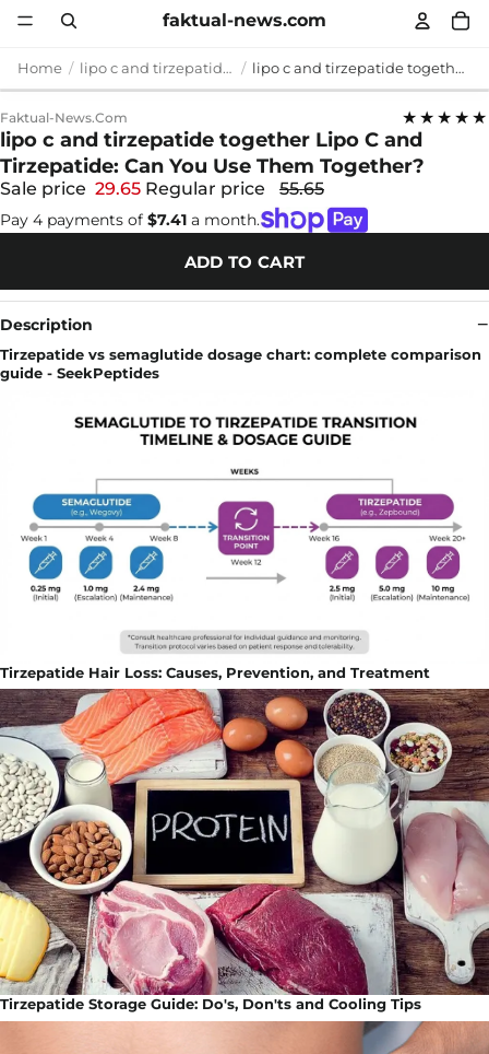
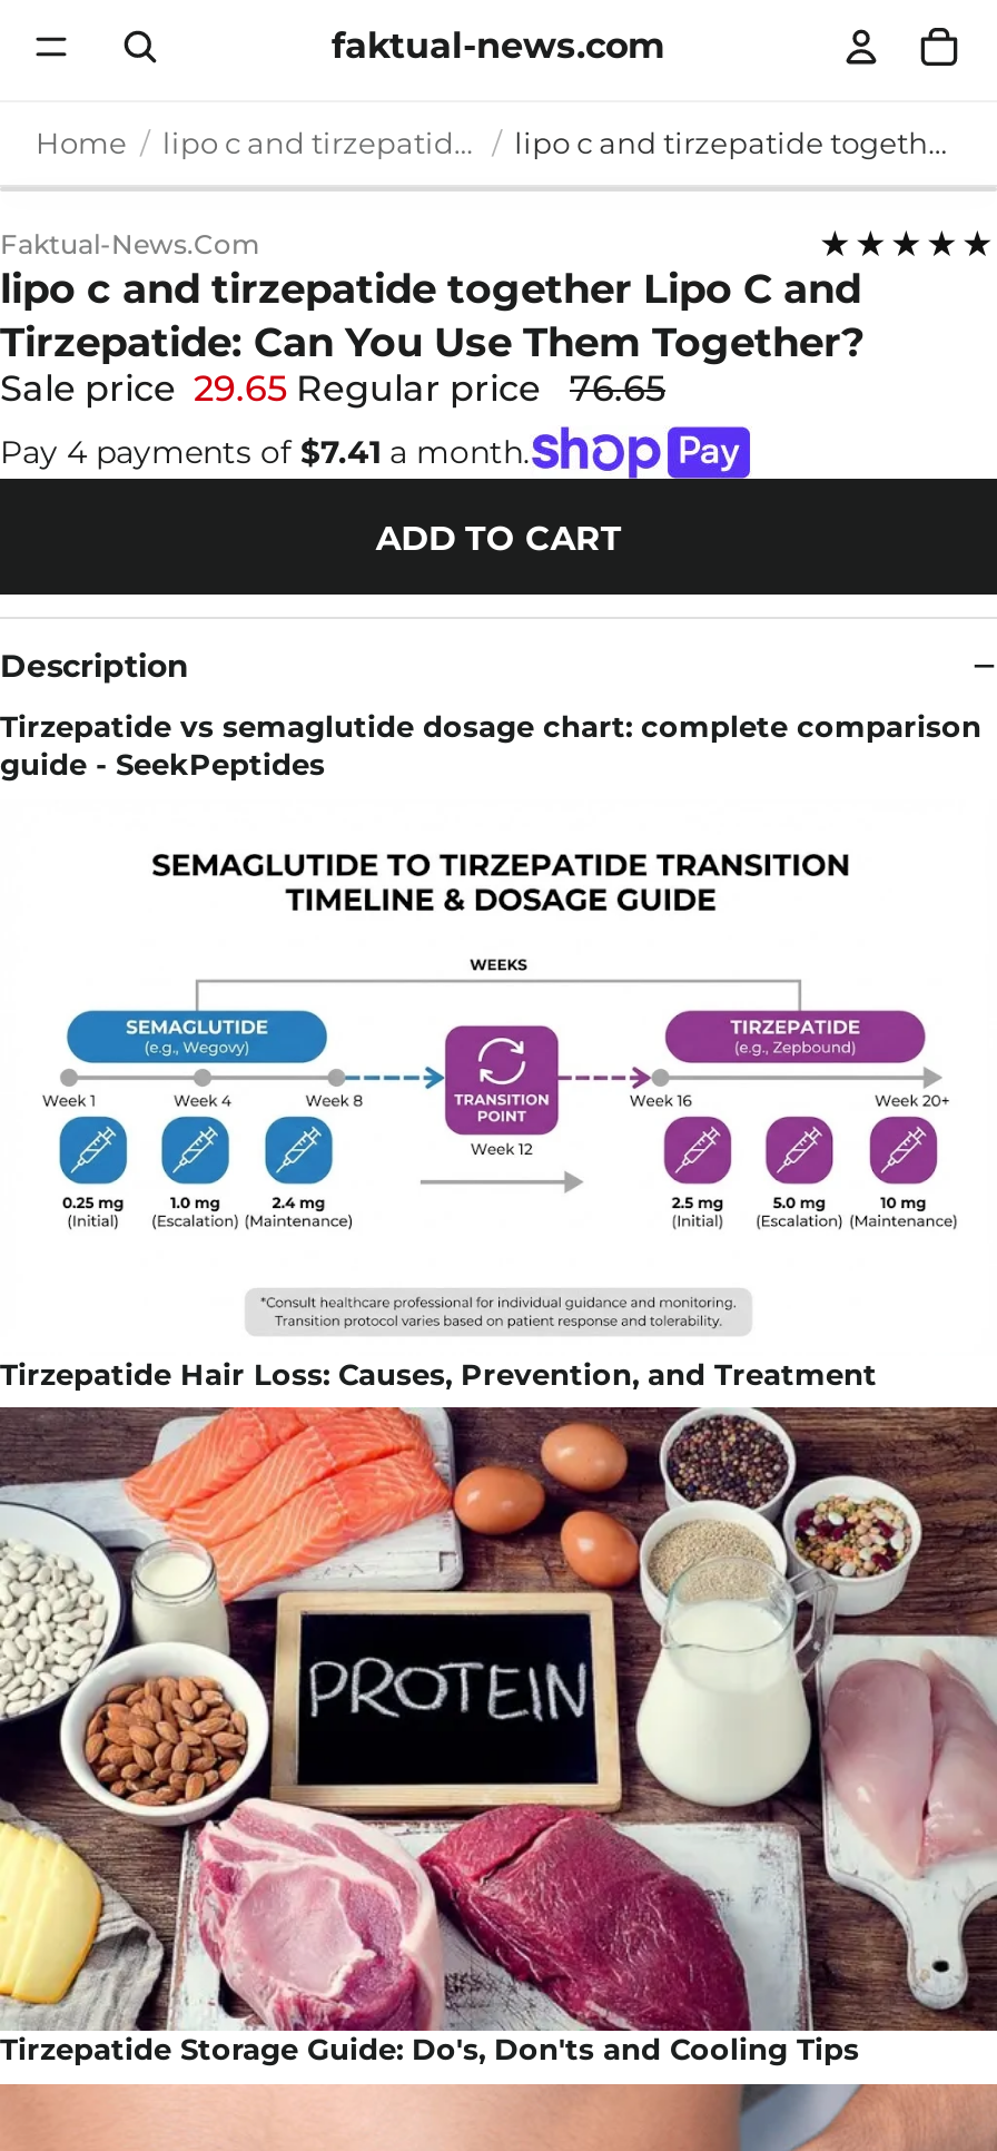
- Sale price 29.65 Regular price 55.65
+ Sale price 29.65 Regular price 76.65
